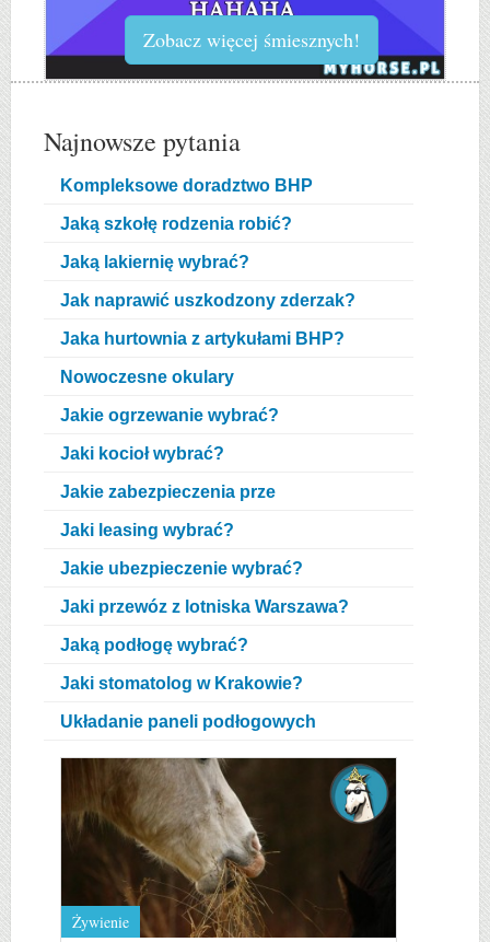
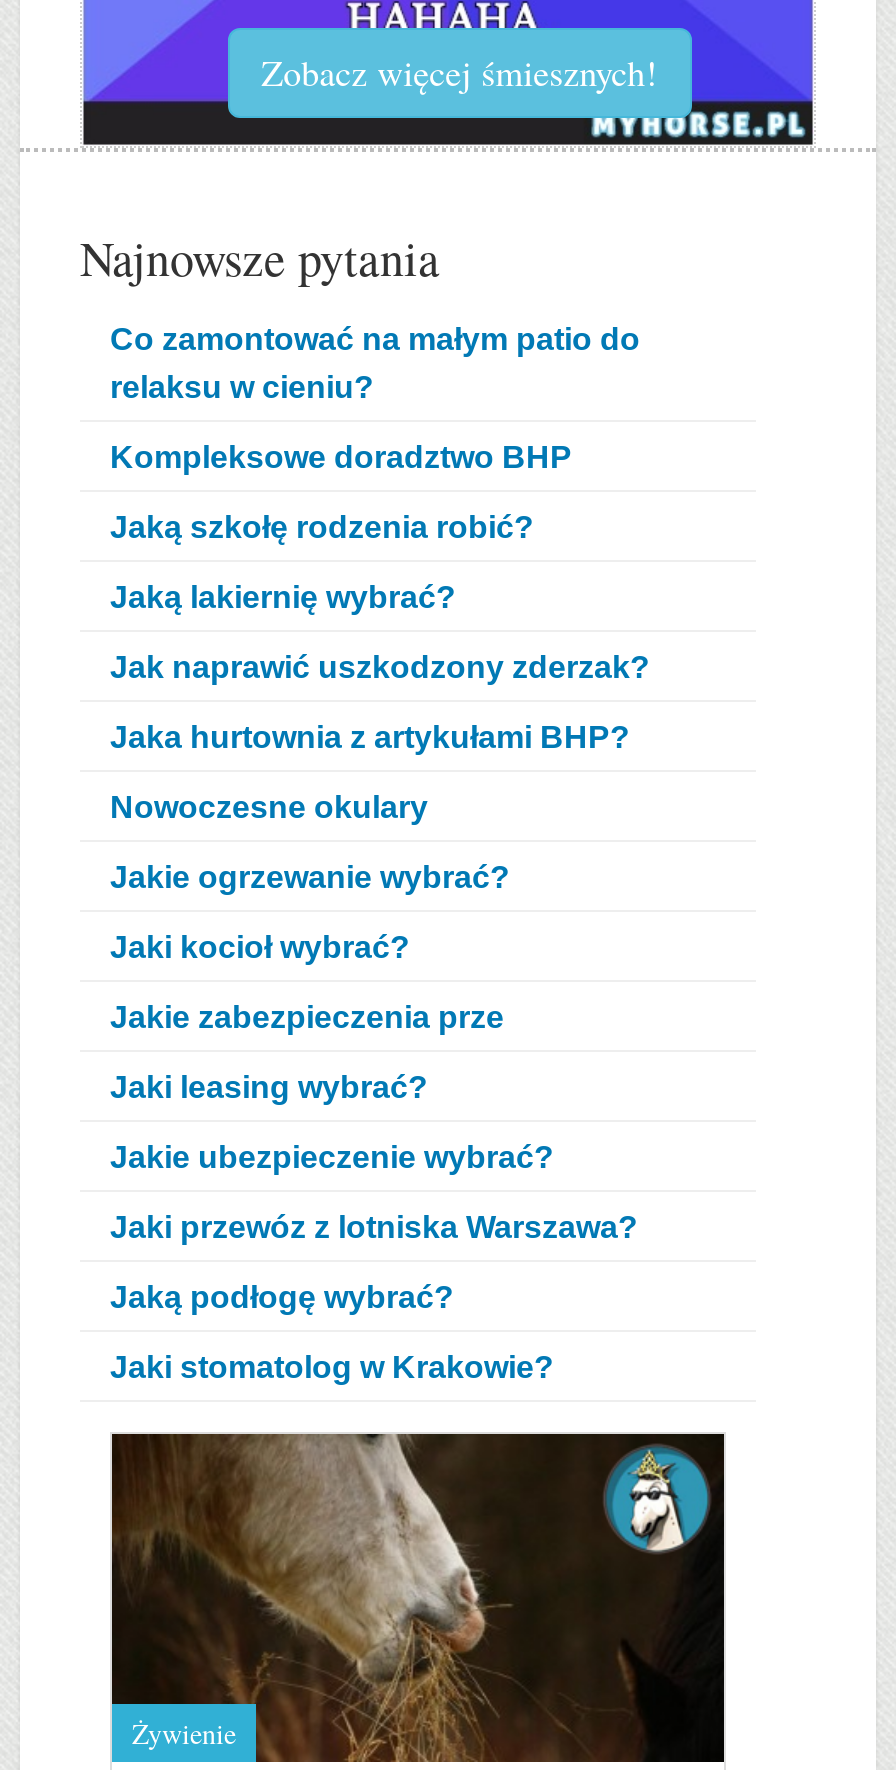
+ Co zamontować na małym patio do
+ relaksu w cieniu?

moved down: Kompleksowe doradztwo BHP | Jaką szkołę rodzenia robić? | Jaką lakiernię wybrać? | ... | Jaką podłogę wybrać? | Jaki stomatolog w Krakowie?

- Układanie paneli podłogowych
